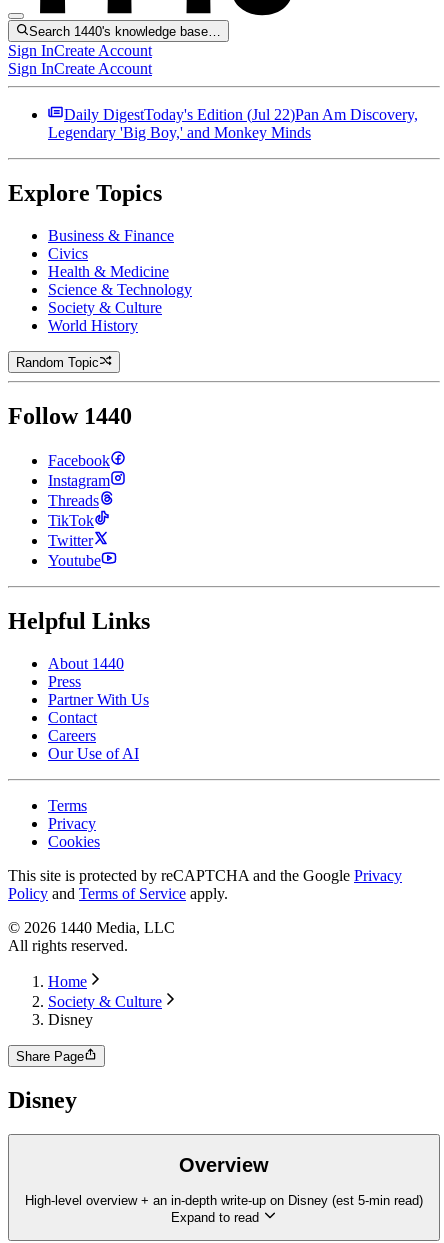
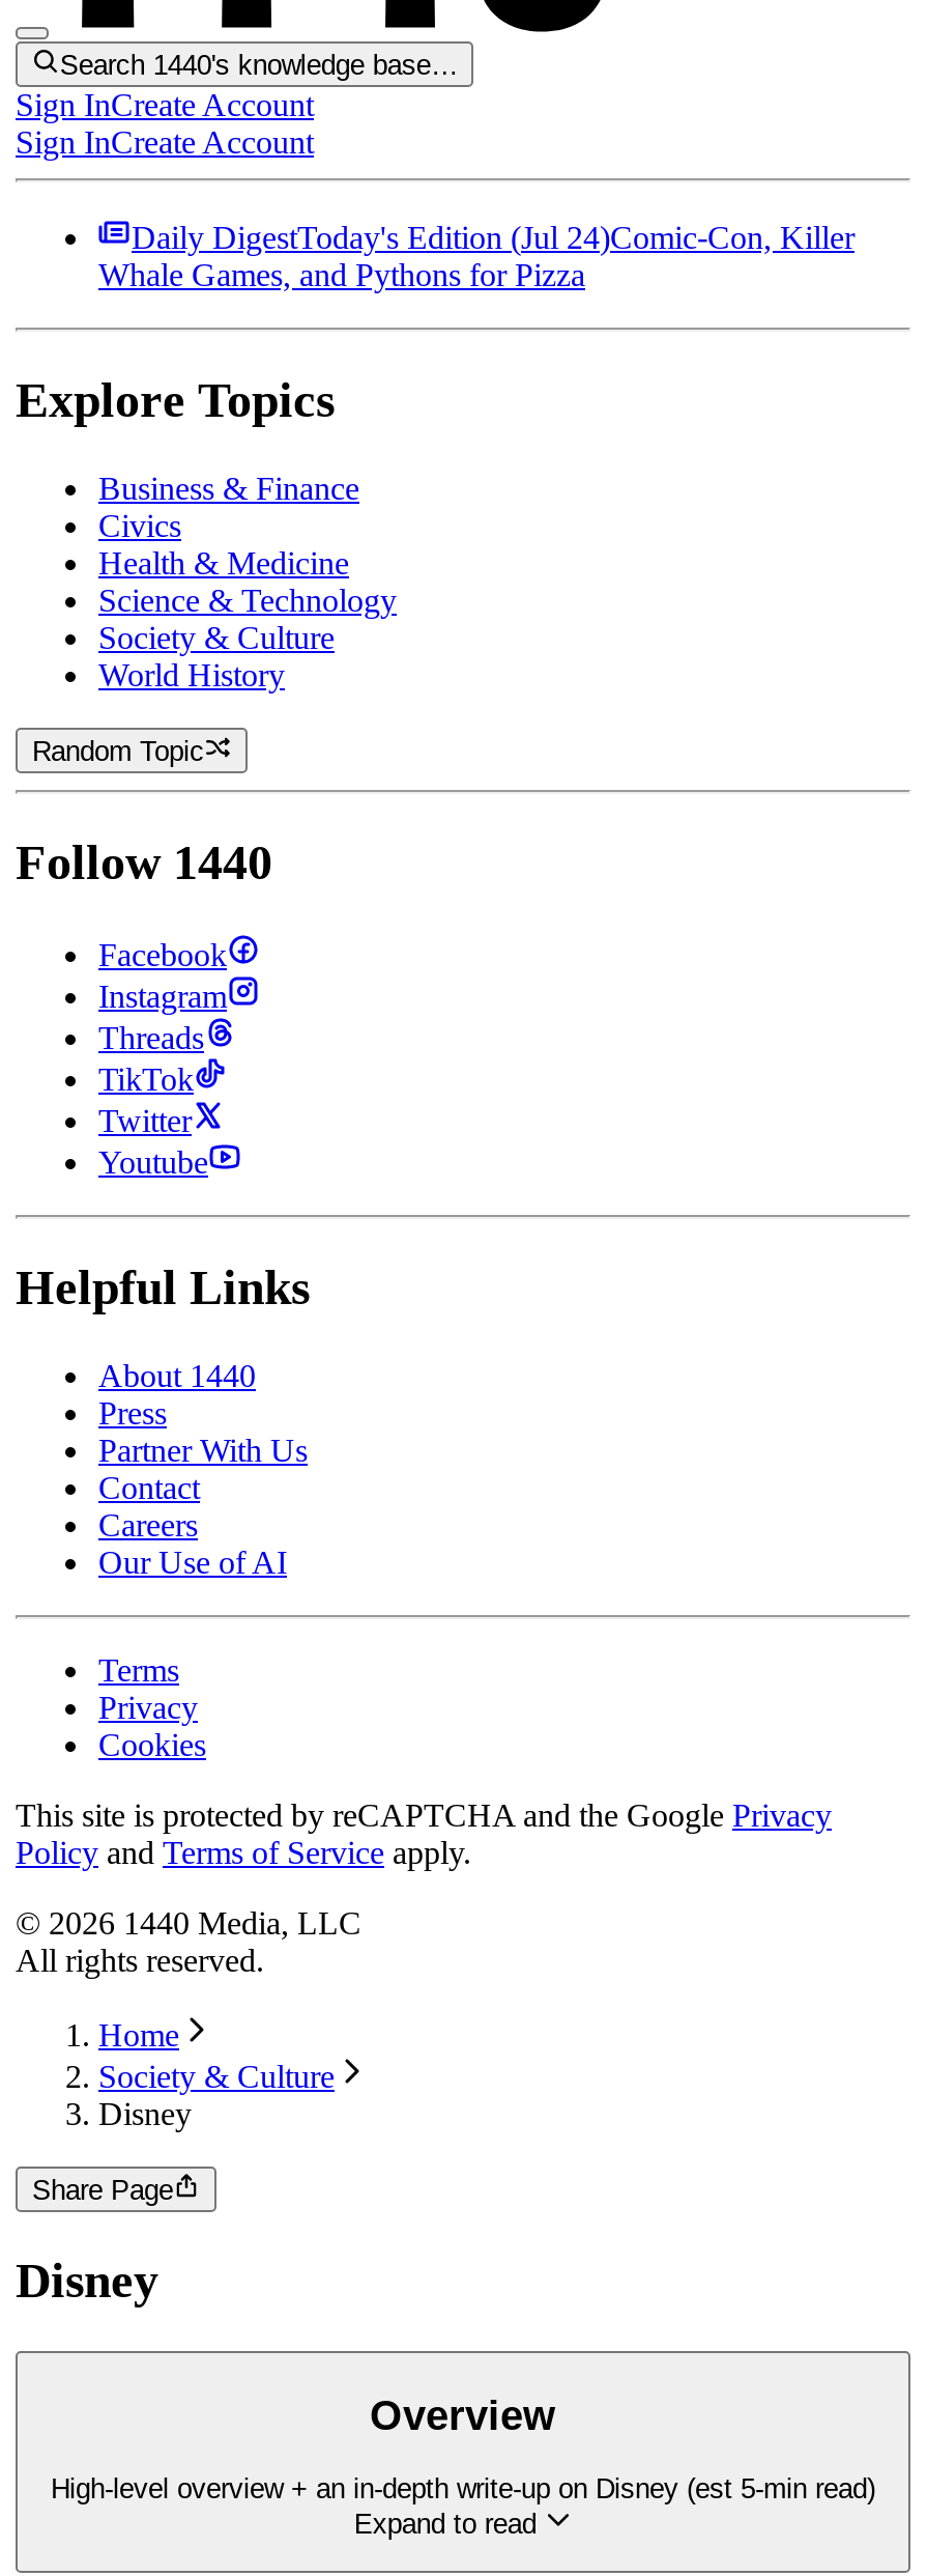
- Daily DigestToday's Edition (Jul 22)Pan Am Discovery,
- Legendary 'Big Boy,' and Monkey Minds
+ Daily DigestToday's Edition (Jul 24)Comic-Con, Killer
+ Whale Games, and Pythons for Pizza
